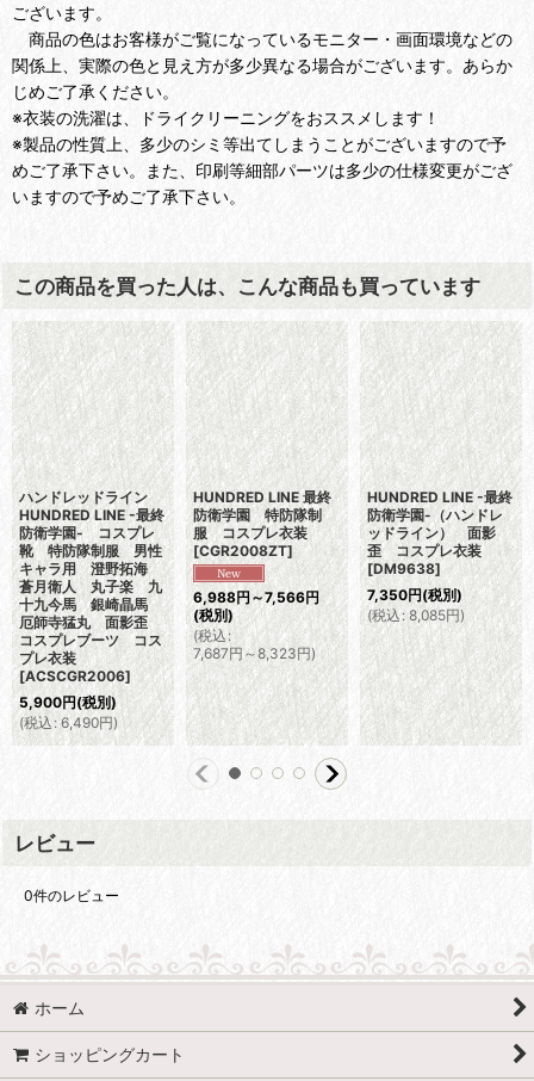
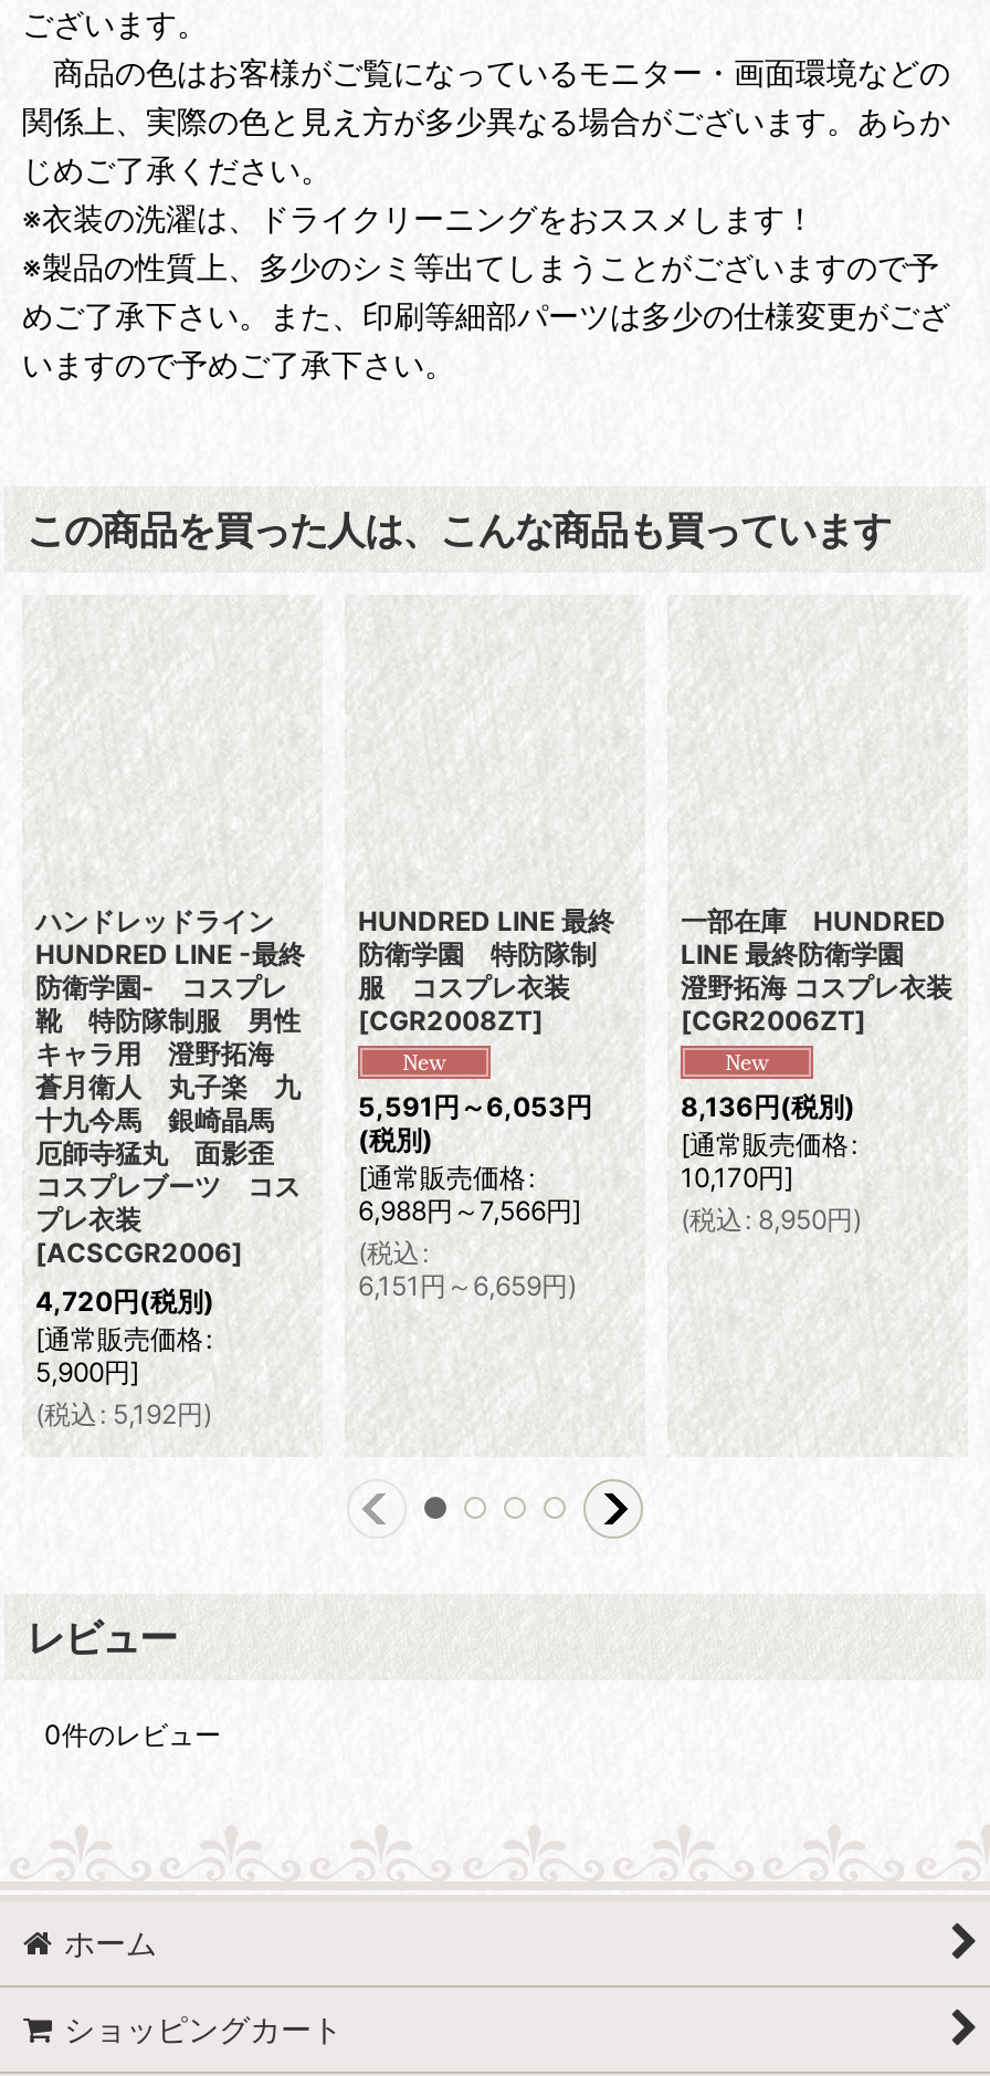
- HUNDRED LINE -最終
- 防衛学園-（ハンドレ
- ッドライン） 面影
- 歪 コスプレ衣装
- [DM9638]
+ 一部在庫 HUNDRED
+ LINE 最終防衛学園
+ 澄野拓海 コスプレ衣装
+ [CGR2006ZT]

- 十九今馬 銀崎晶馬 6,988円～7,566円
+ 十九今馬 銀崎晶馬 5,591円～6,053円

- 7,350円(税別)
- (税込: 8,085円)
+ 8,136円(税別)
+ [通常販売価格:
+ 10,170円]
+ (税込: 8,950円)

+ [通常販売価格:
+ 6,988円～7,566円]

- 7,687円～8,323円)
+ 6,151円～6,659円)

- 5,900円(税別)
- (税込: 6,490円)
+ 4,720円(税別)
+ [通常販売価格:
+ 5,900円]
+ (税込: 5,192円)
